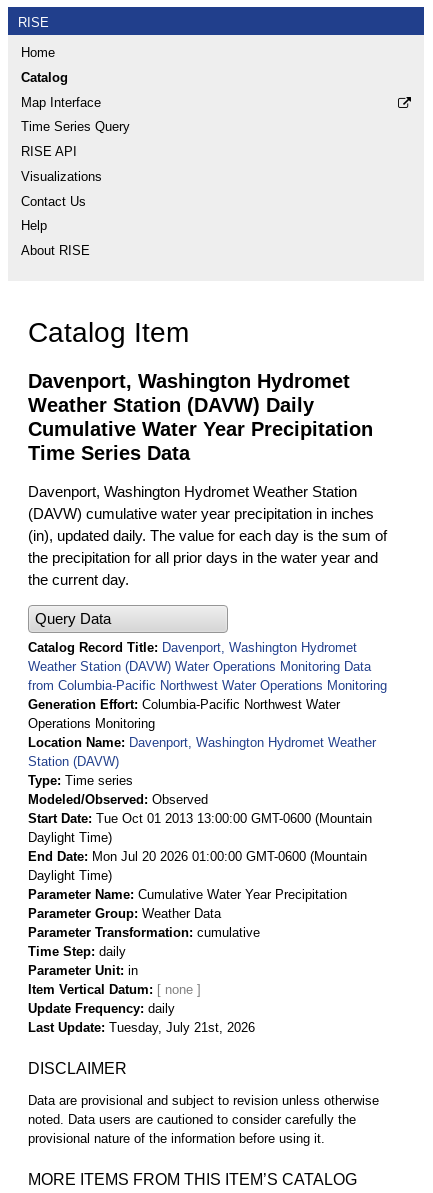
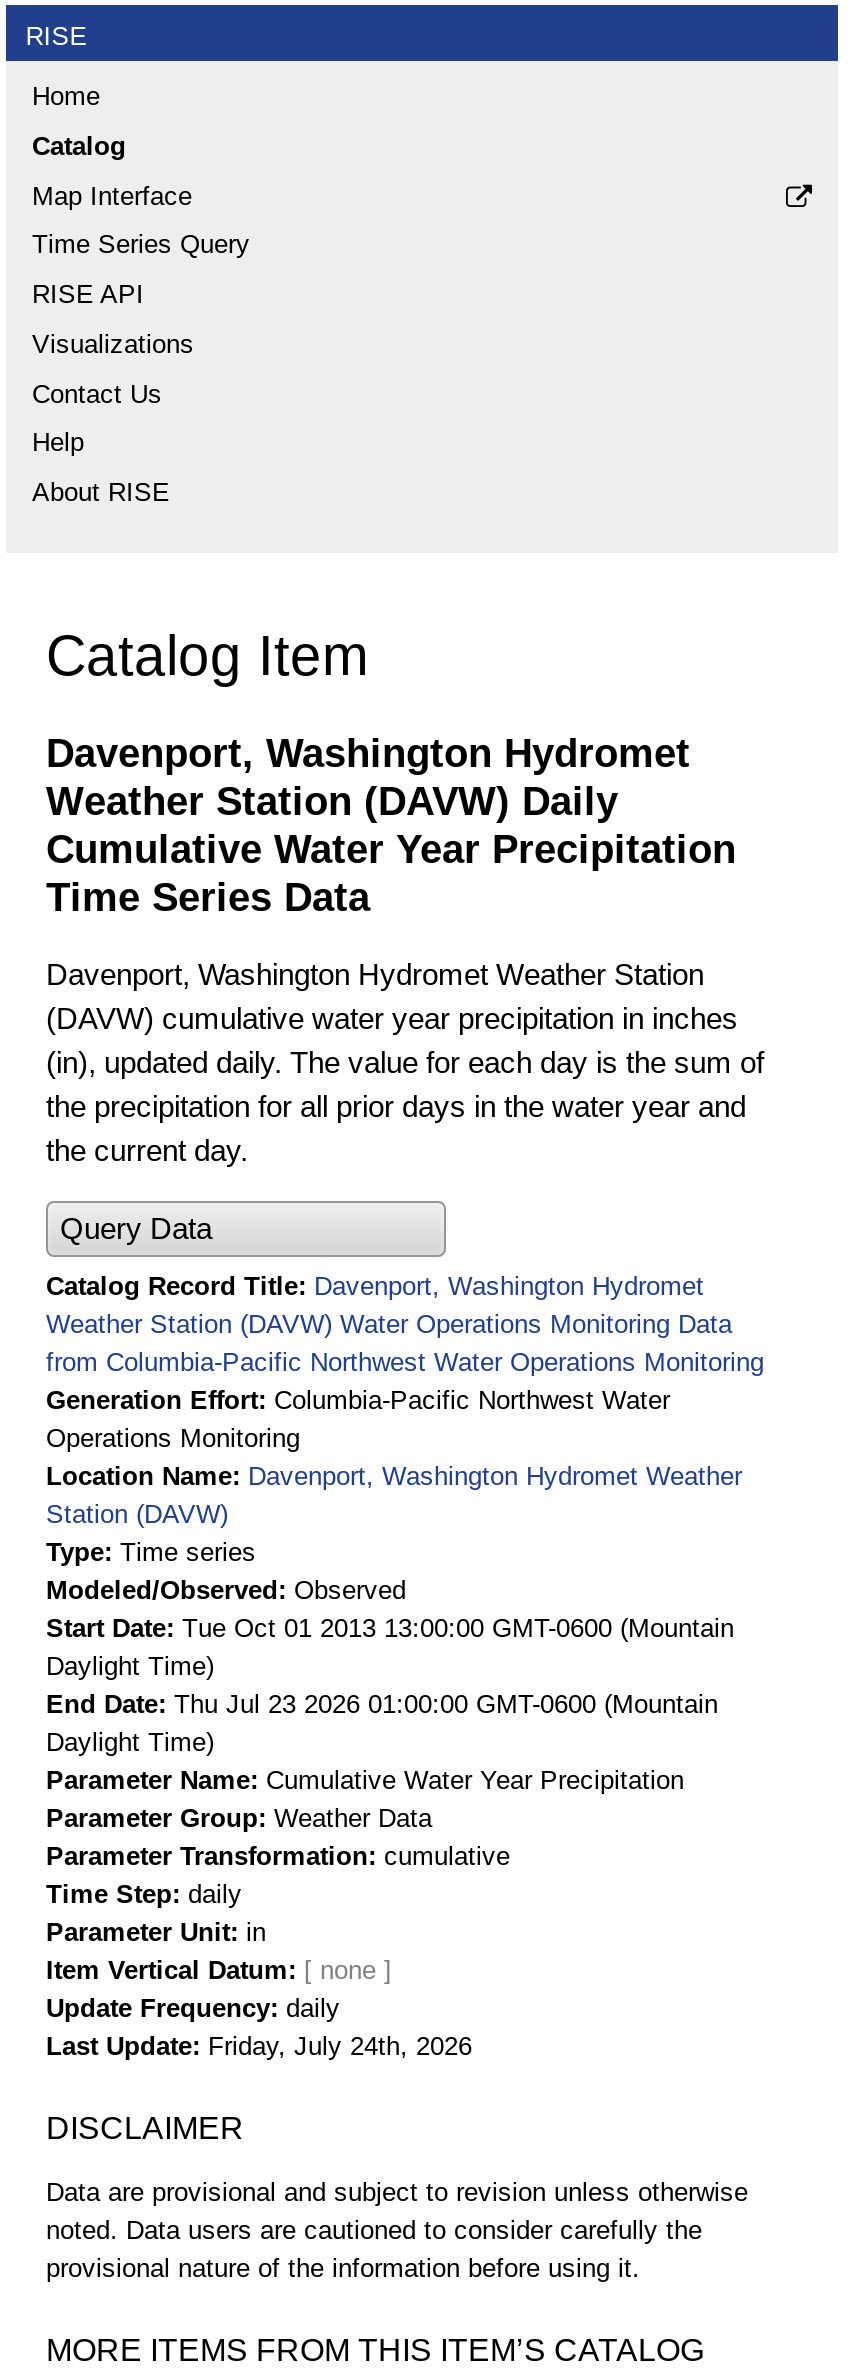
- End Date Mon Jul 20 2026 01:00:00 GMT-0600 (Mountain
+ End Date Thu Jul 23 2026 01:00:00 GMT-0600 (Mountain

- Last Update Tuesday, July 21st, 2026
+ Last Update Friday, July 24th, 2026
